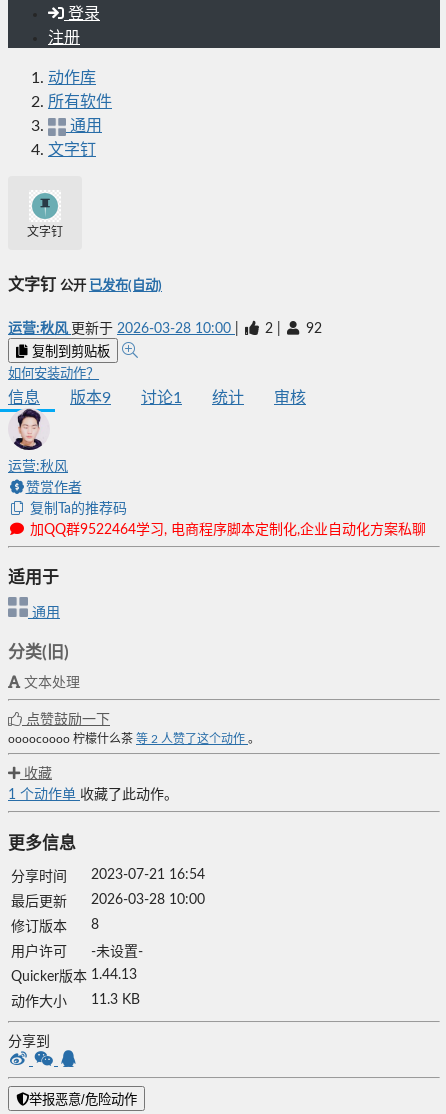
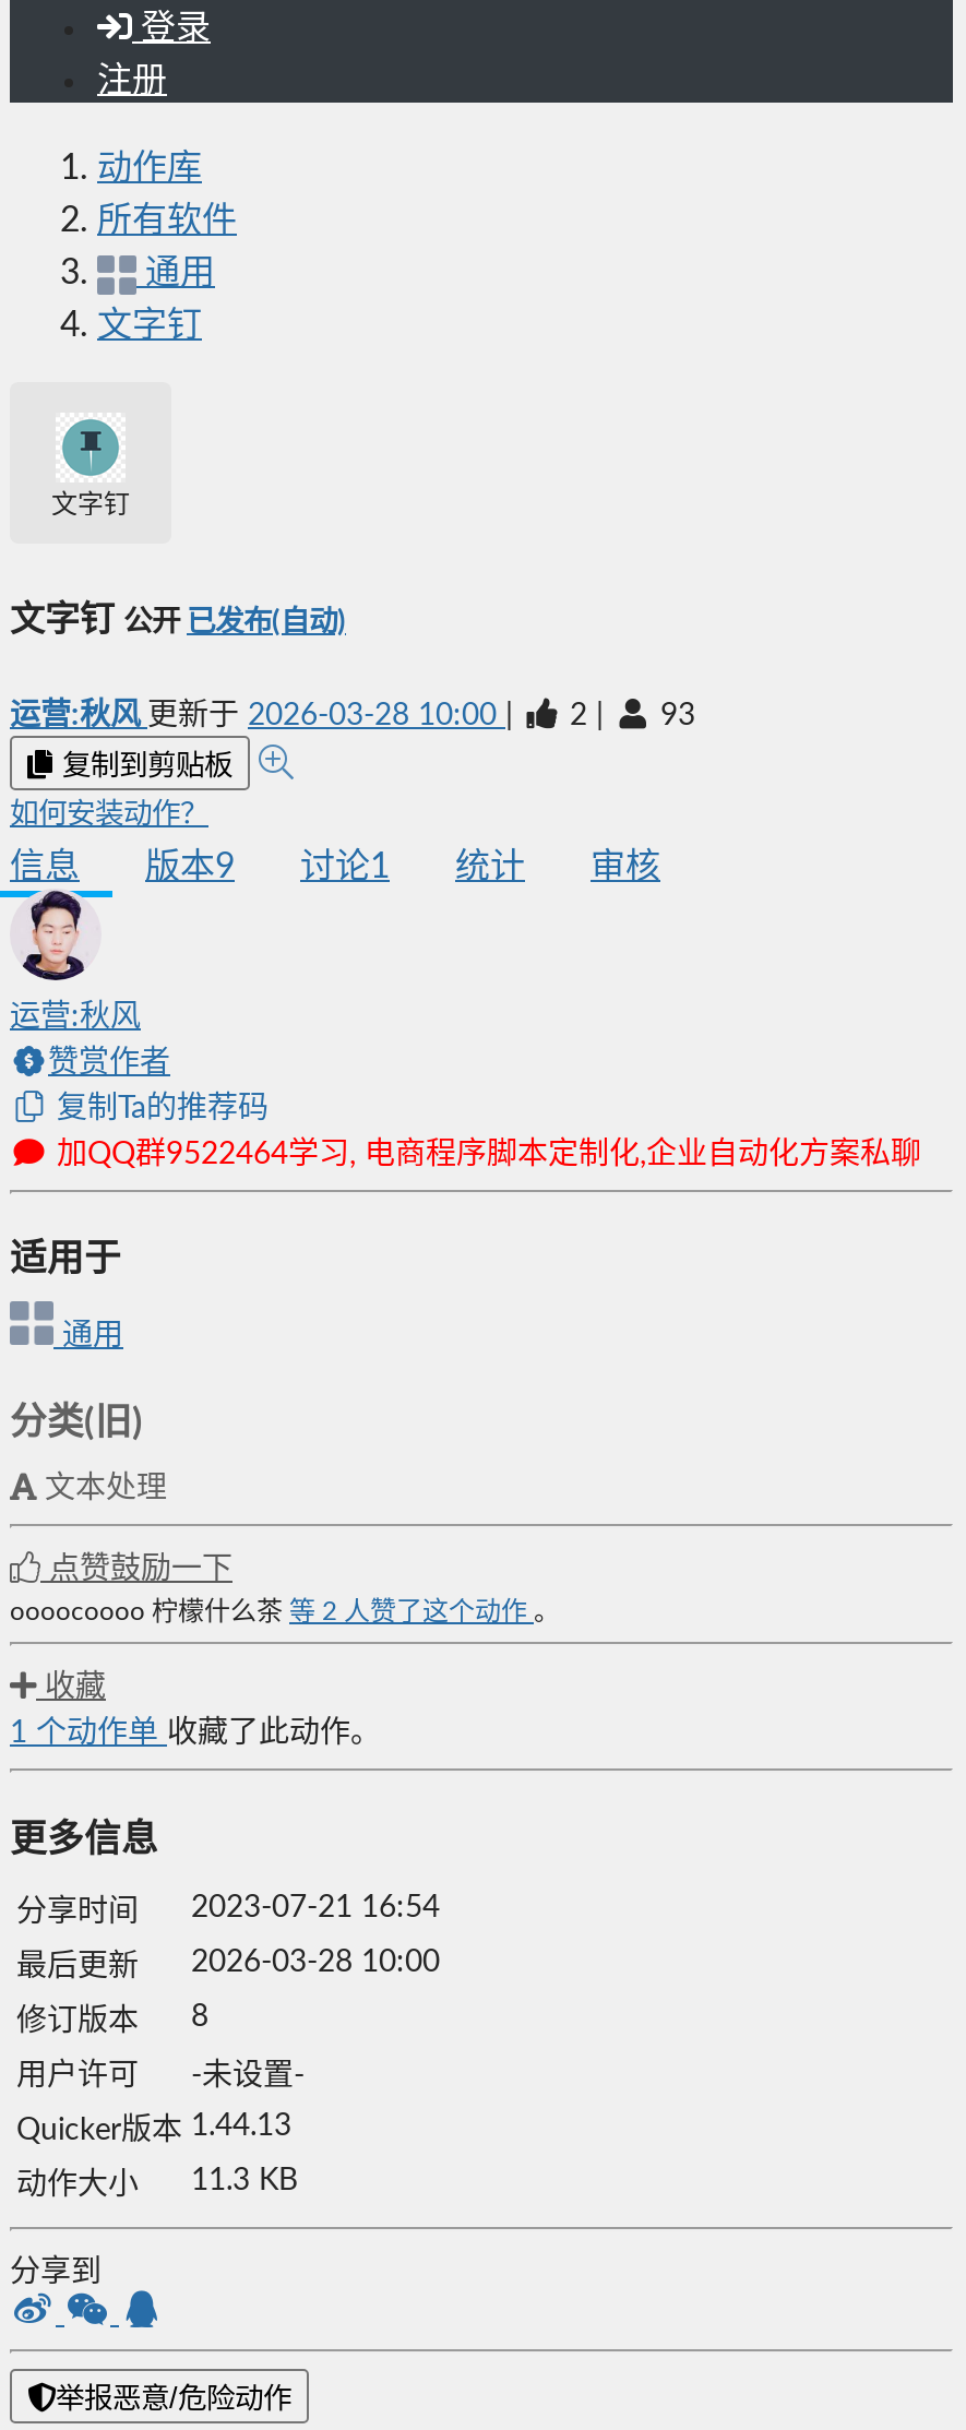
- 92
+ 93
